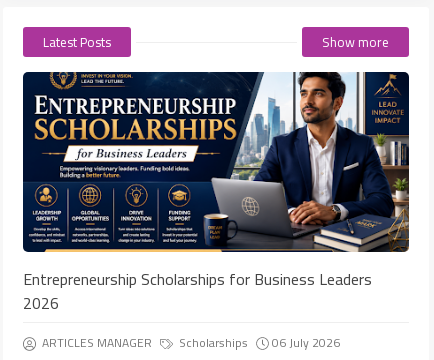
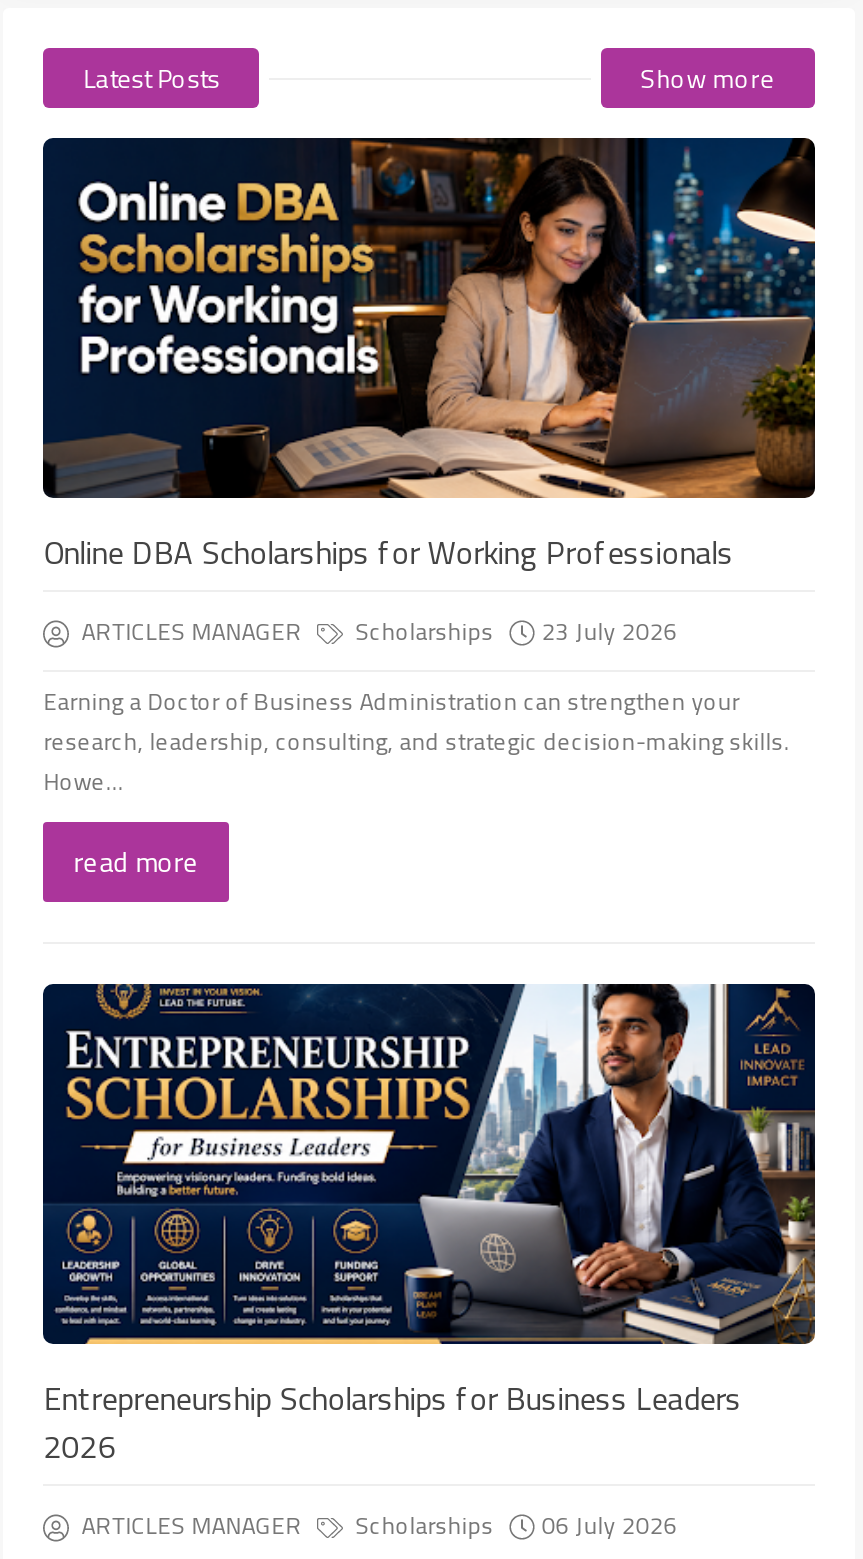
+ [image]
+ Online DBA Scholarships for Working Professionals
+ ARTICLES MANAGER
+ Scholarships
+ 23 July 2026
+ Earning a Doctor of Business Administration can strengthen your
+ research, leadership, consulting, and strategic decision-making skills.
+ Howe...
+ read more
